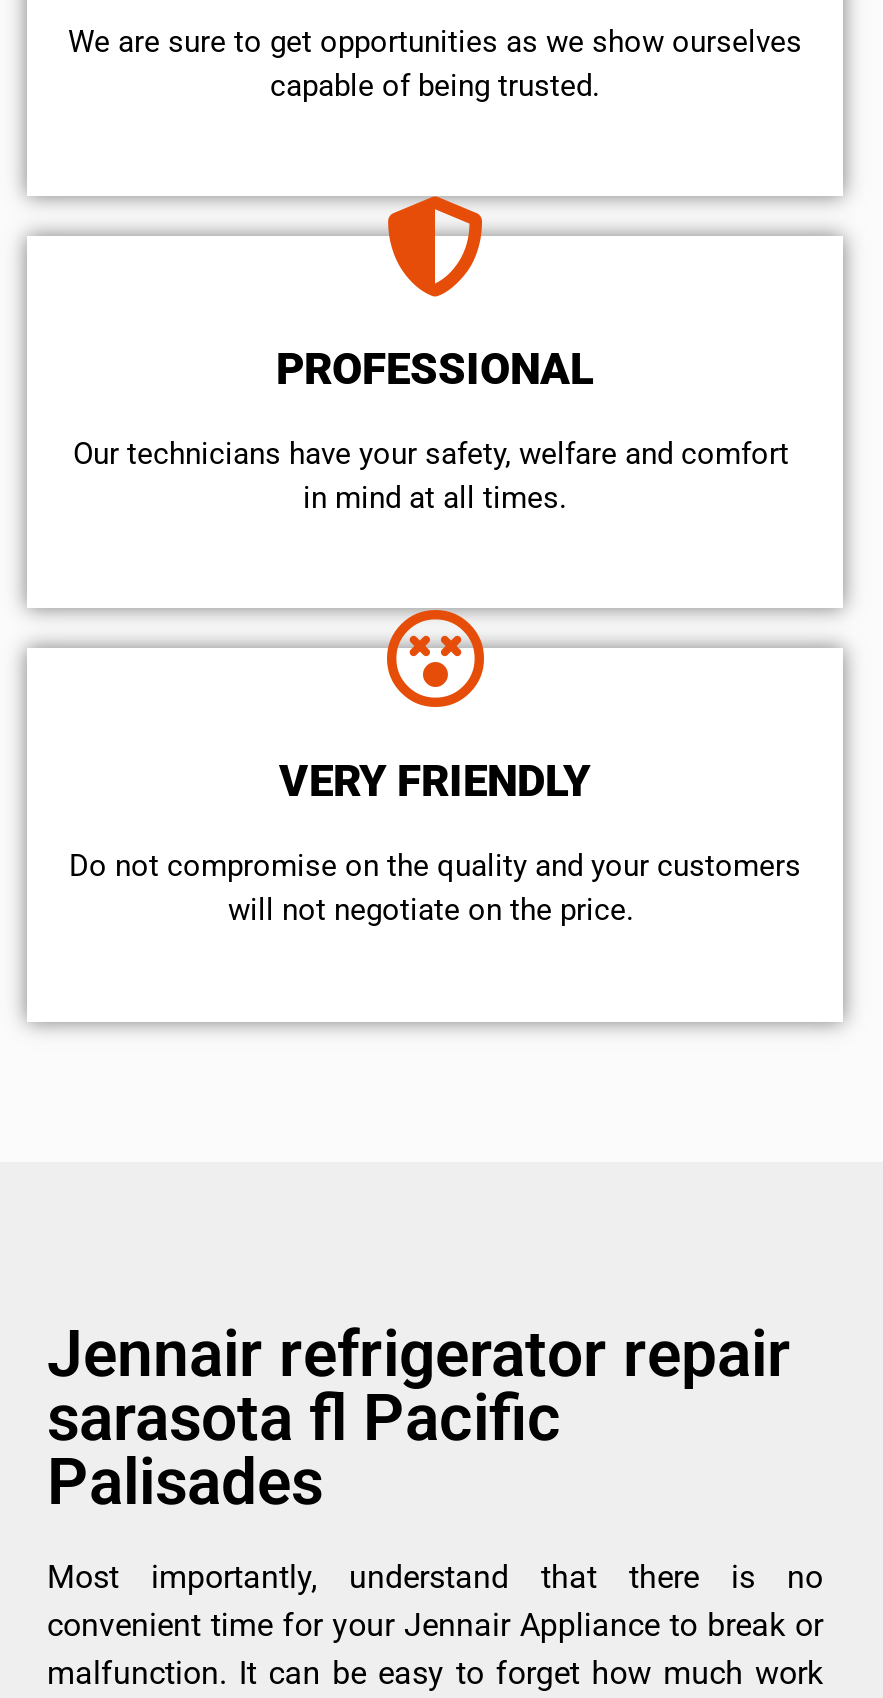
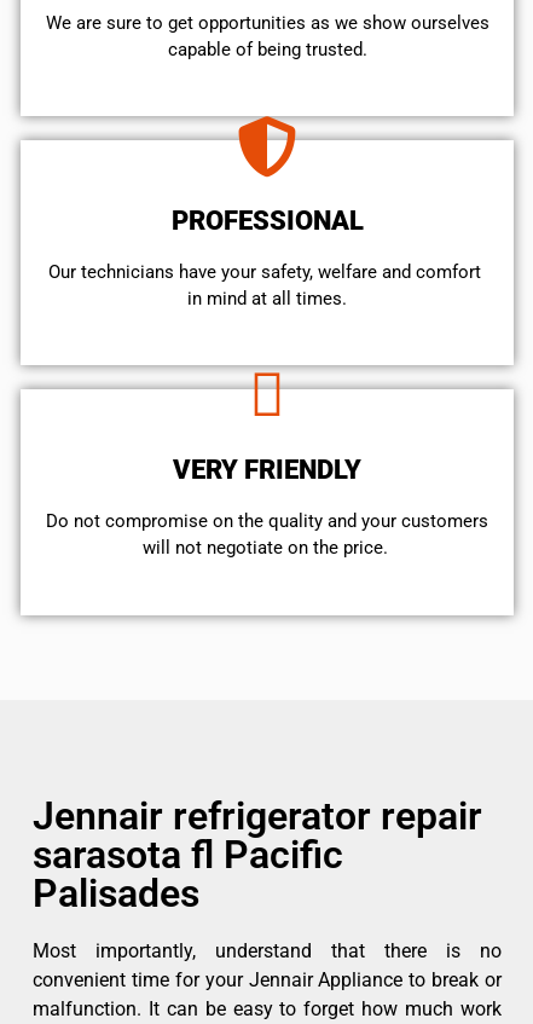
- [image]
+ [image]
